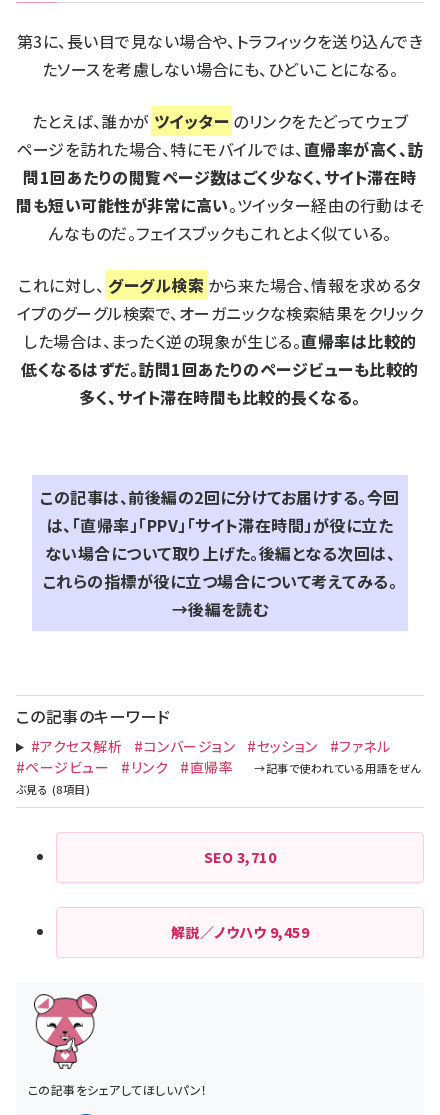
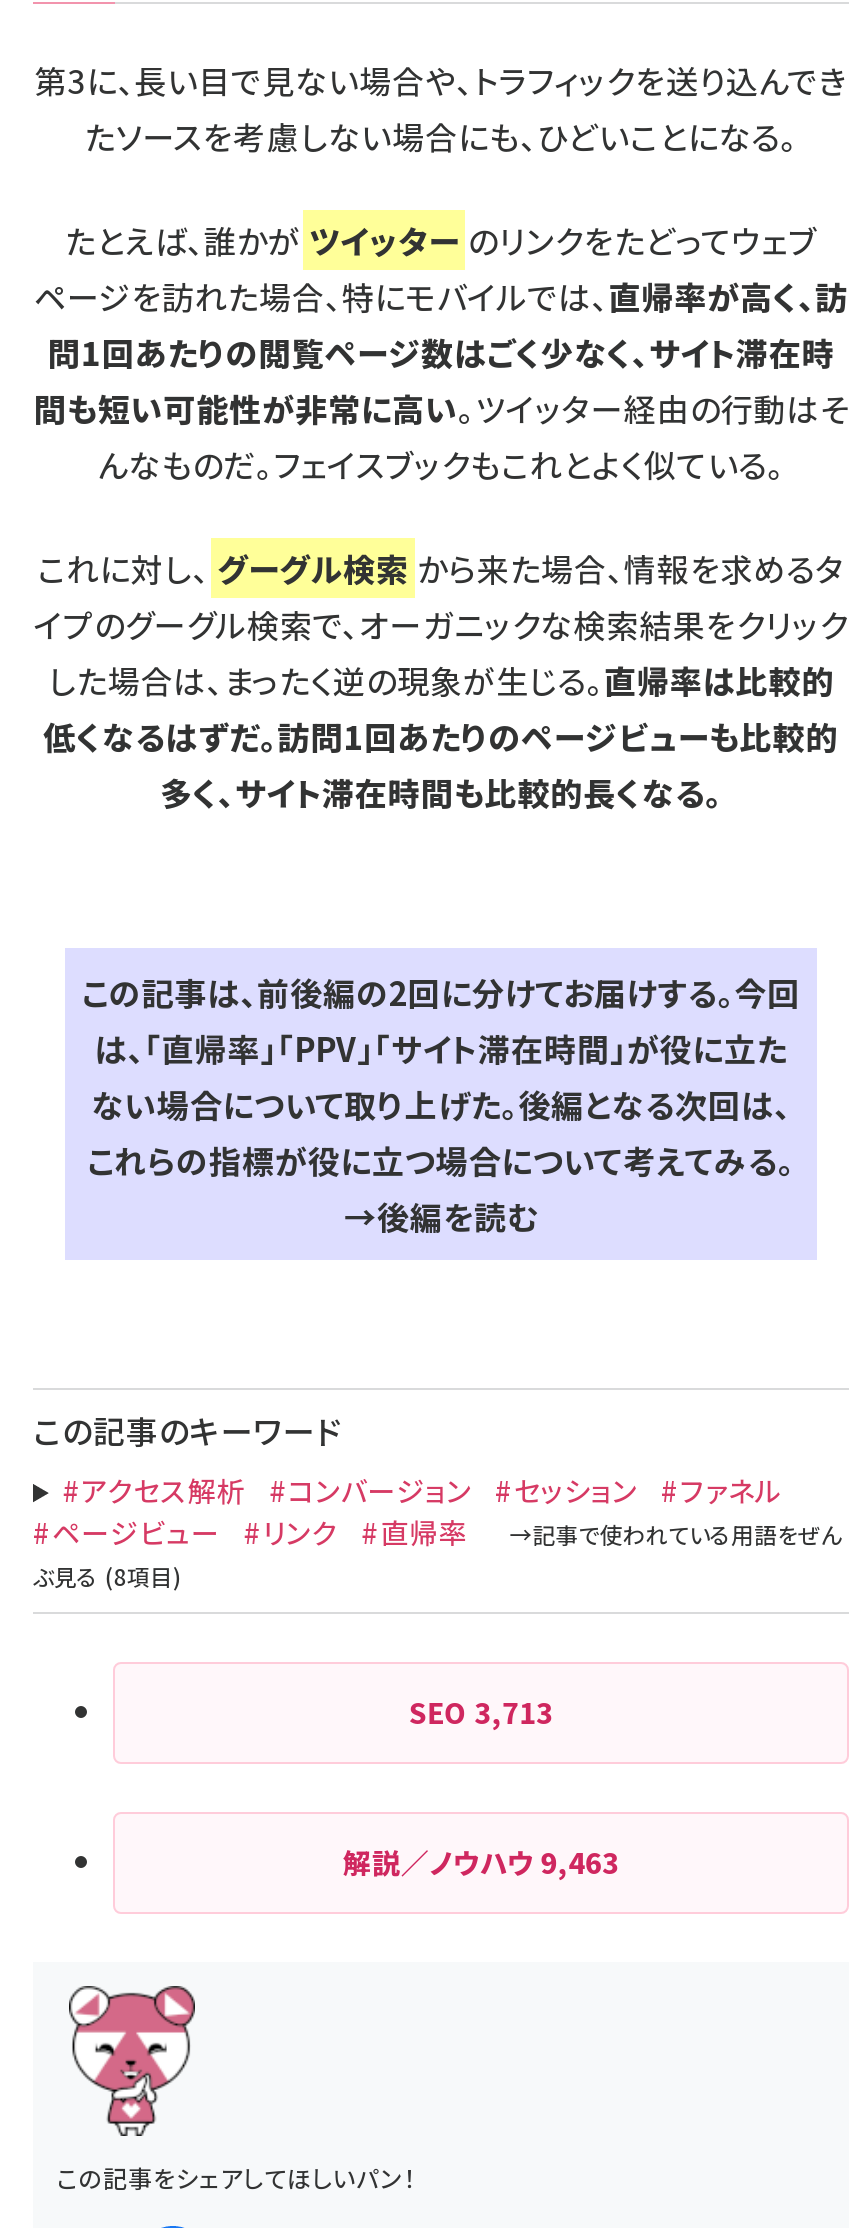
- SEO 3,710
+ SEO 3,713

- 解説／ノウハウ9,459
+ 解説／ノウハウ9,463
